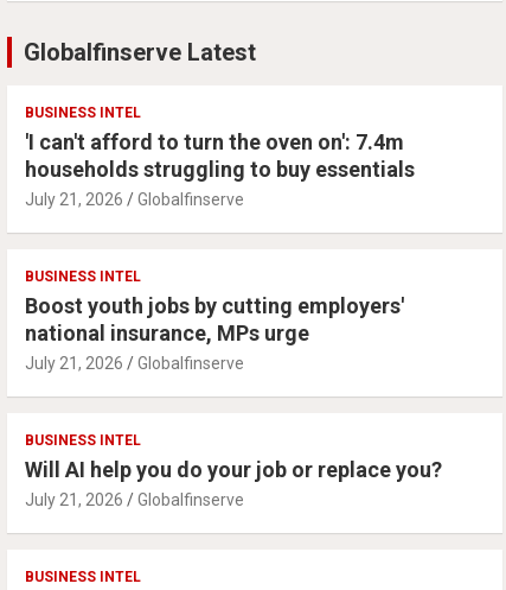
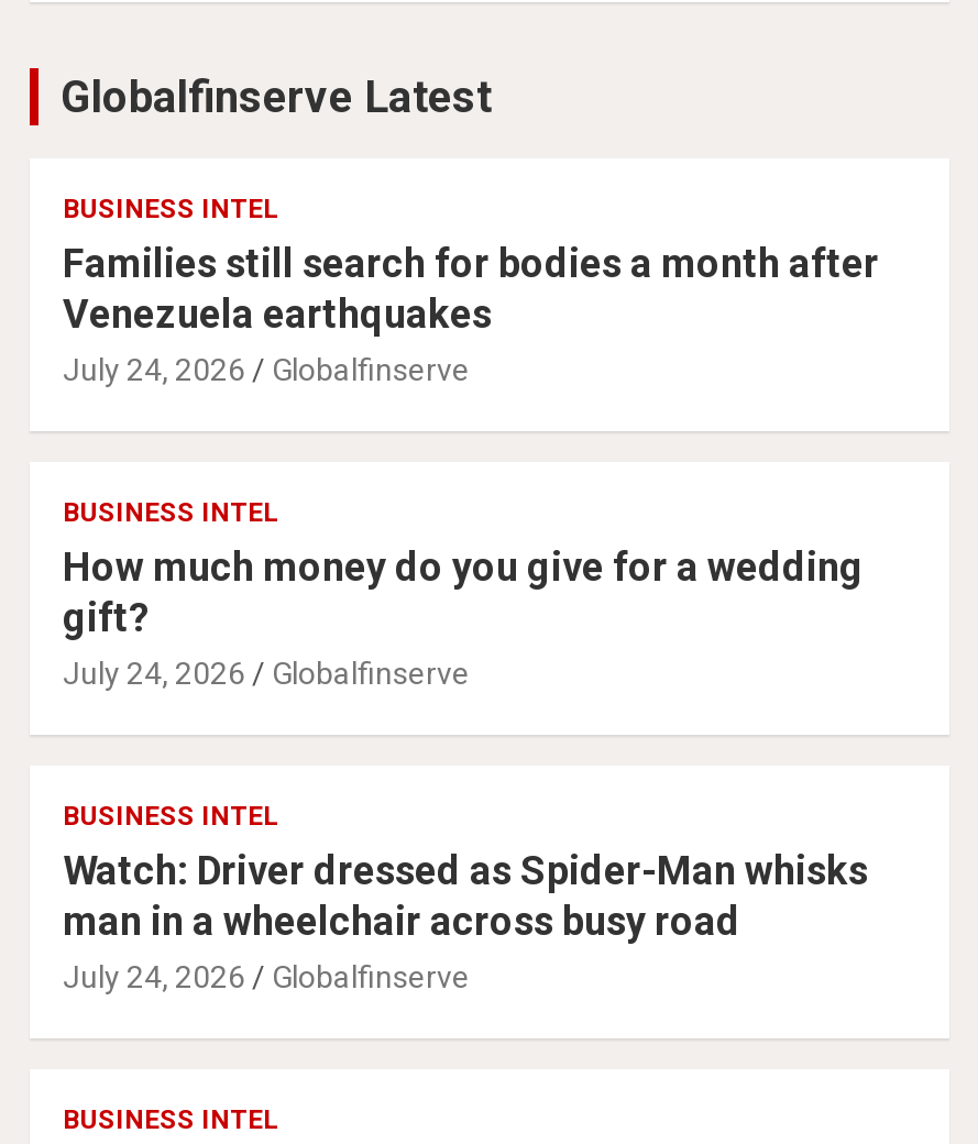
- 'I can't afford to turn the oven on': 7.4m
- households struggling to buy essentials
- July 21, 2026
+ Families still search for bodies a month after
+ Venezuela earthquakes
+ July 24, 2026

- Boost youth jobs by cutting employers'
- national insurance, MPs urge
- July 21, 2026
+ How much money do you give for a wedding
+ gift?
+ July 24, 2026

- Will AI help you do your job or replace you?
- July 21, 2026
+ Watch: Driver dressed as Spider-Man whisks
+ man in a wheelchair across busy road
+ July 24, 2026
